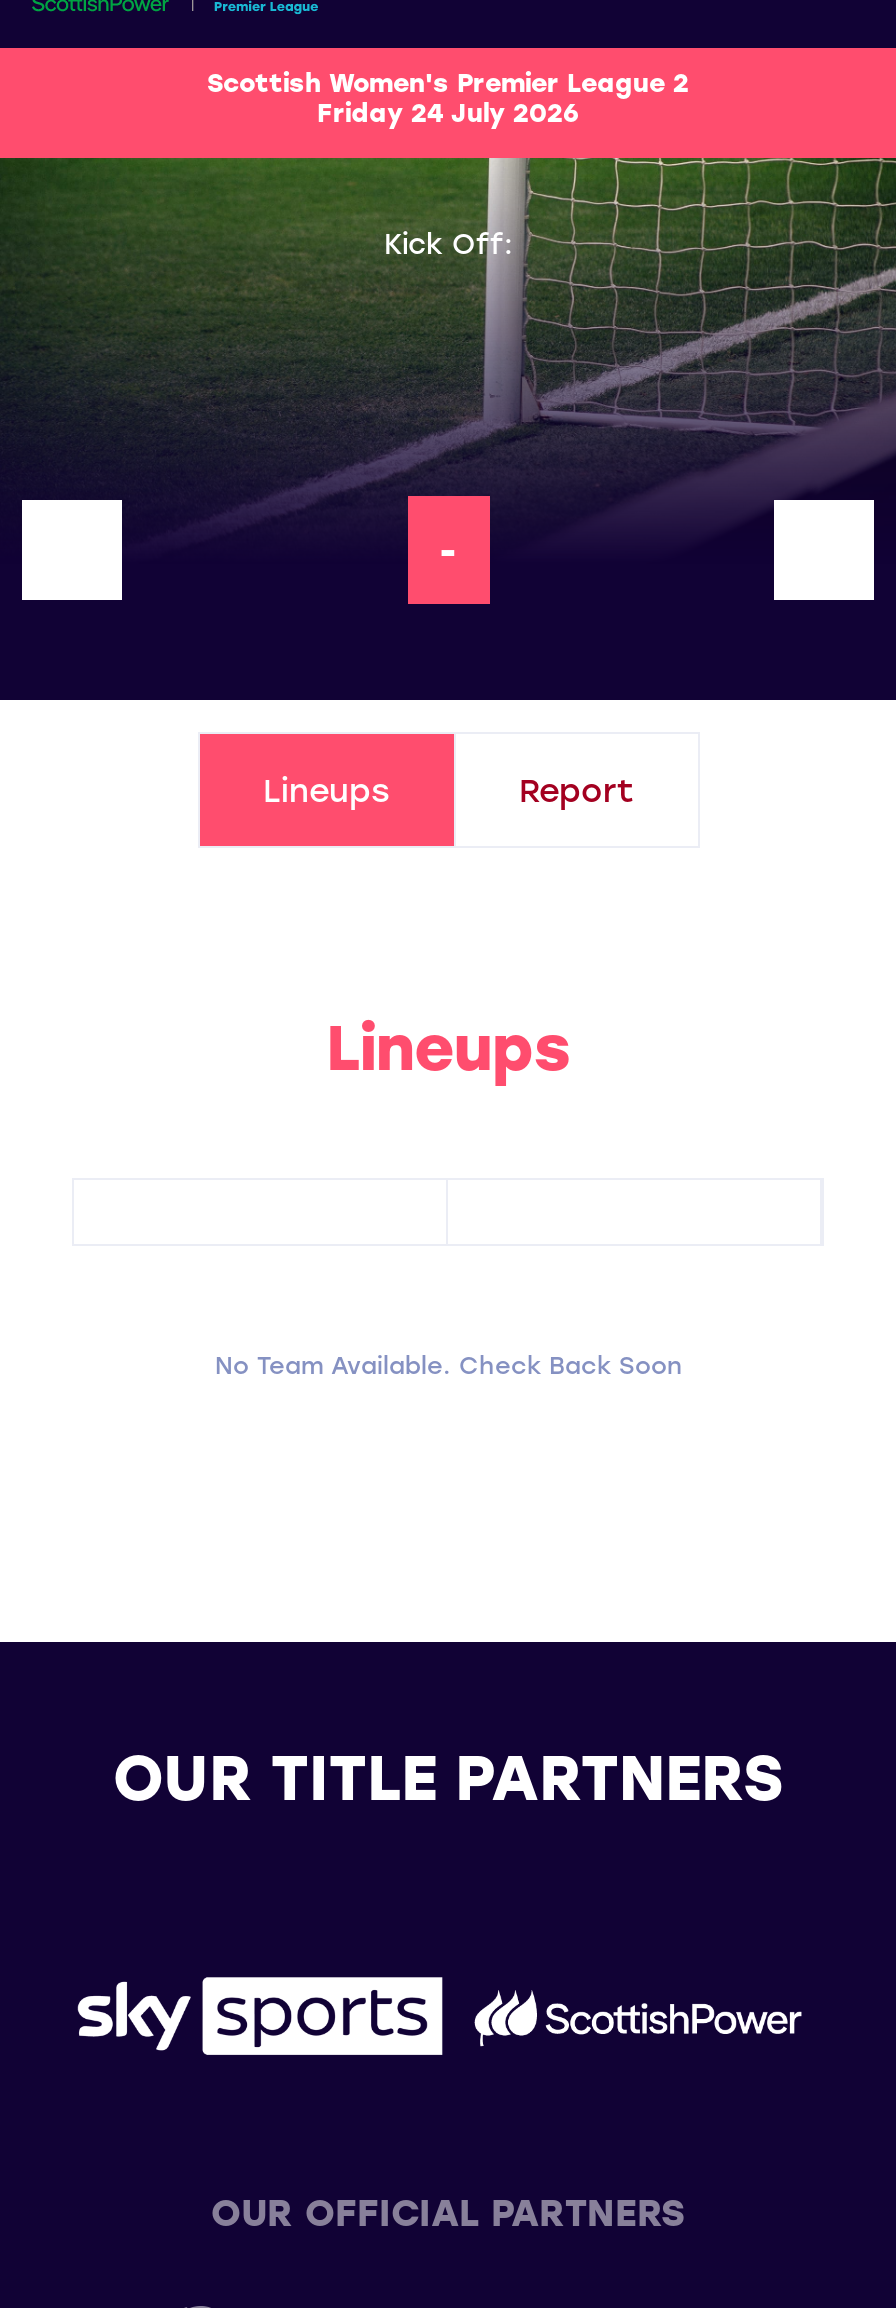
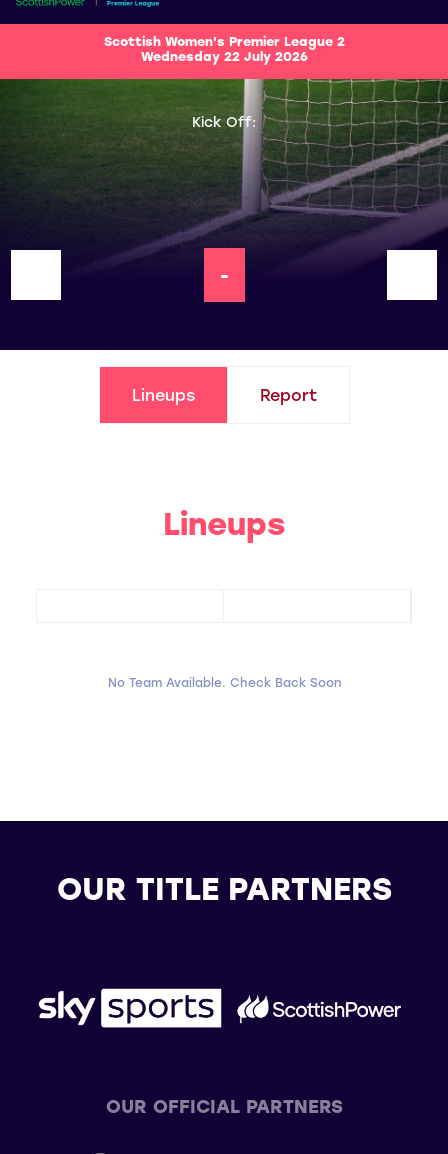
- Friday 24 July 2026
+ Wednesday 22 July 2026
